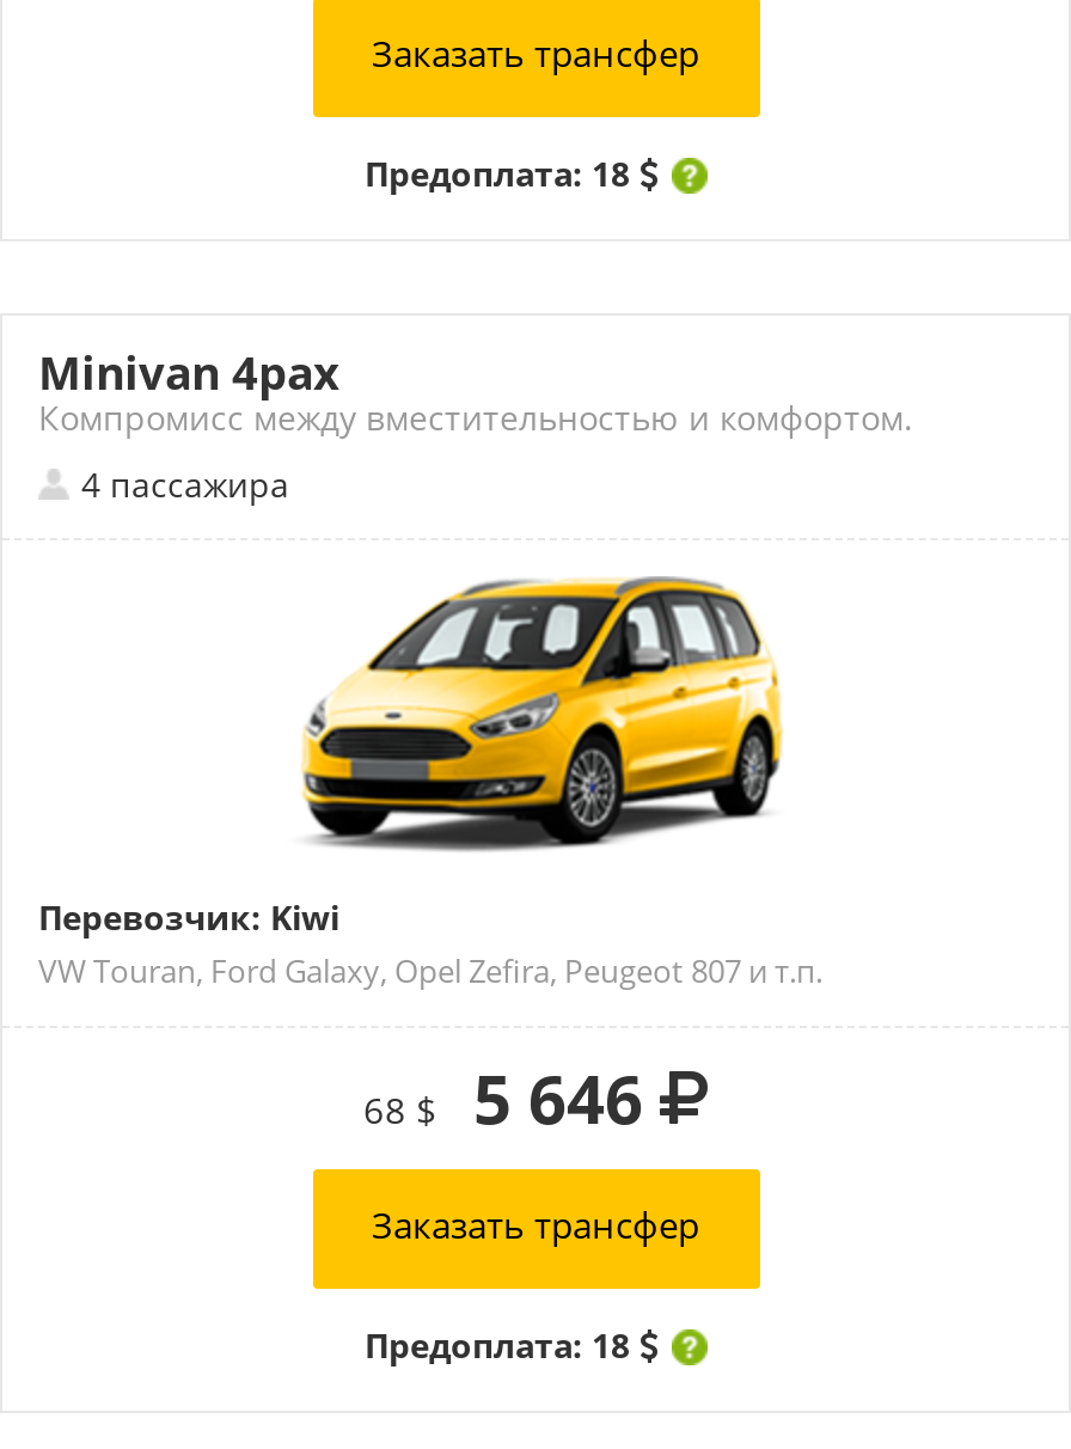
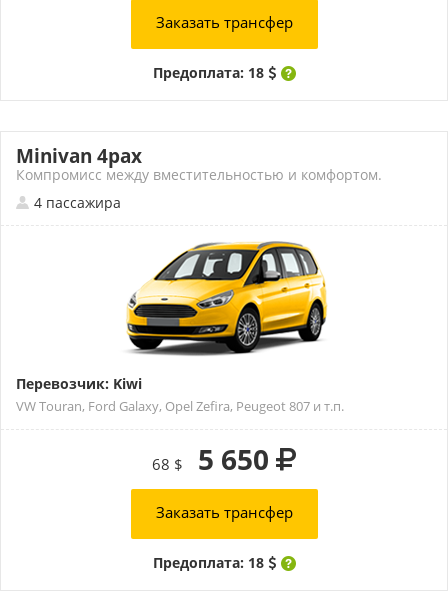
- 68 $ 5 646
+ 68 $ 5 650
